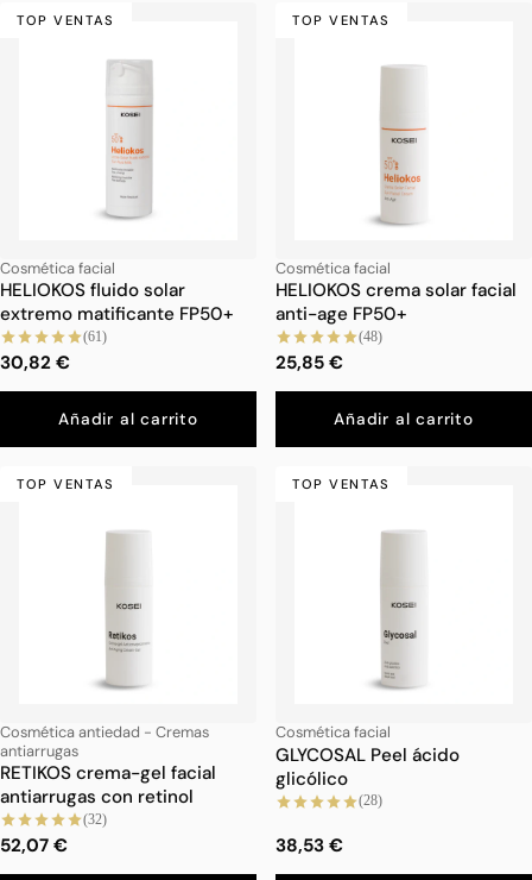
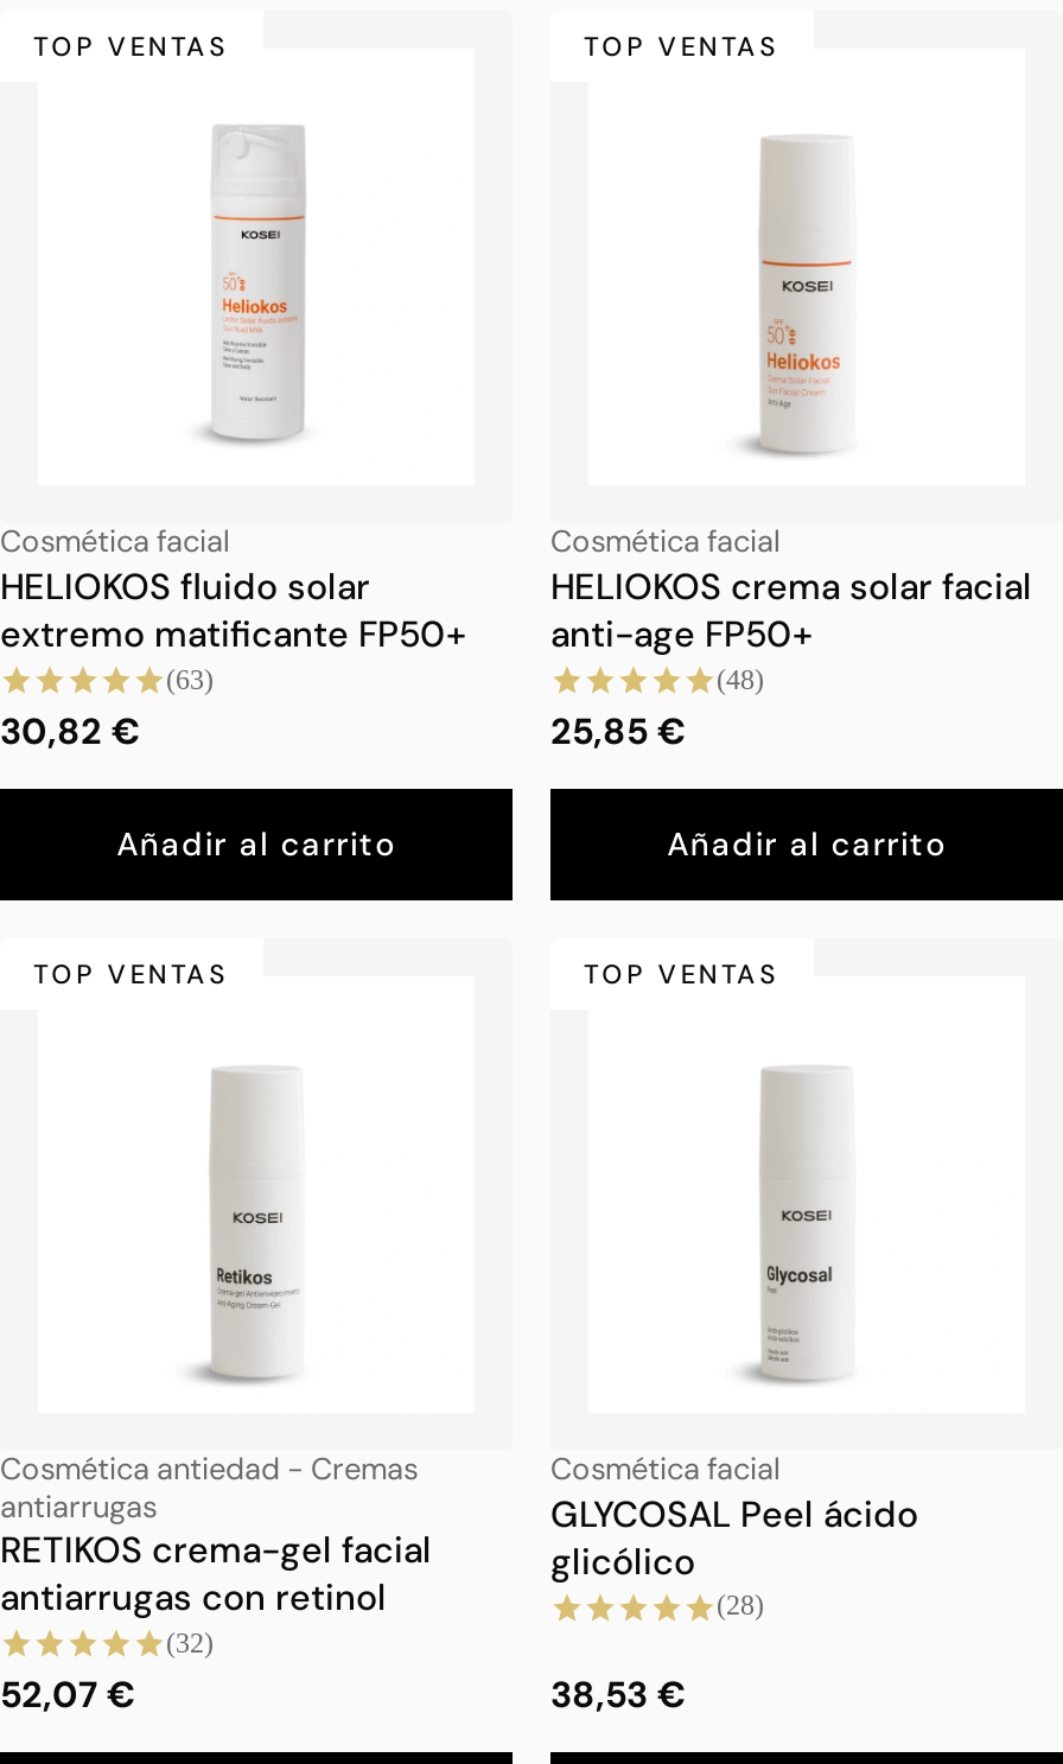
- (61)
+ (63)
